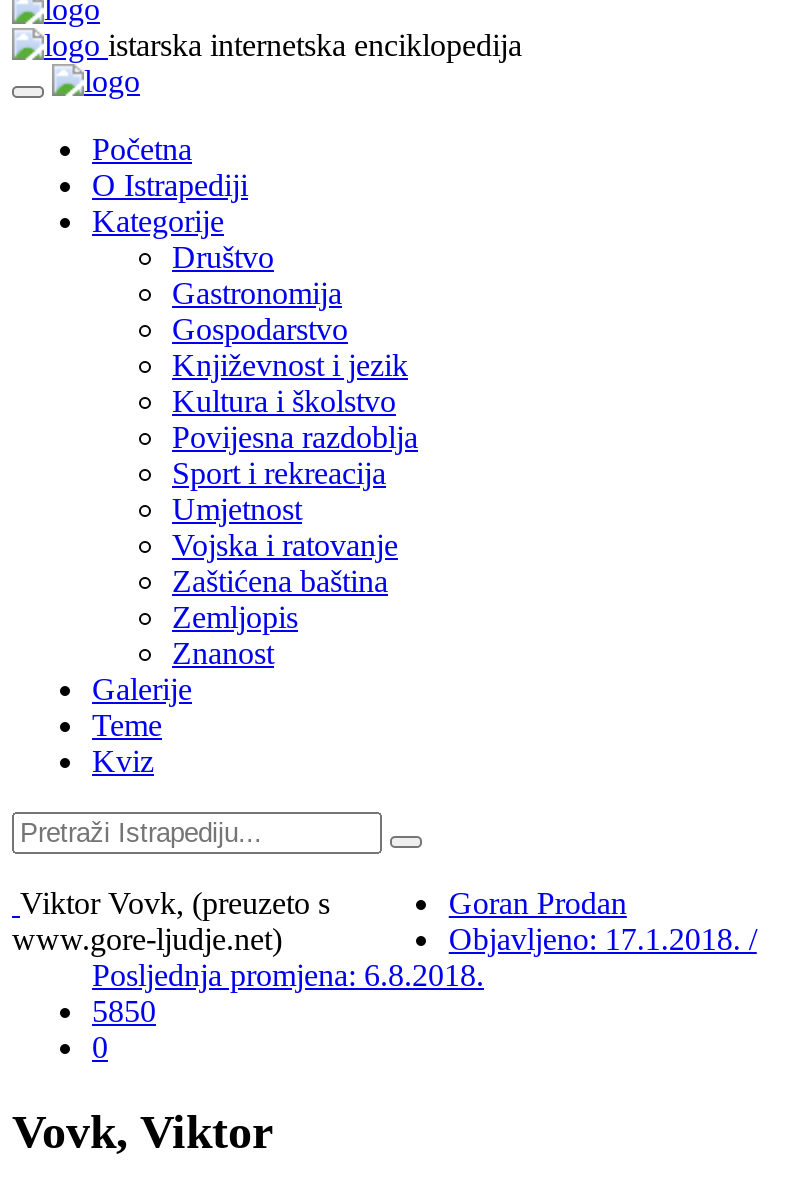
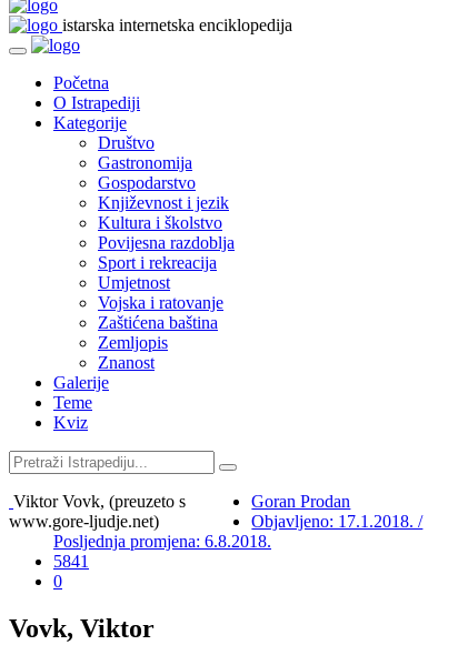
- 5850
+ 5841
